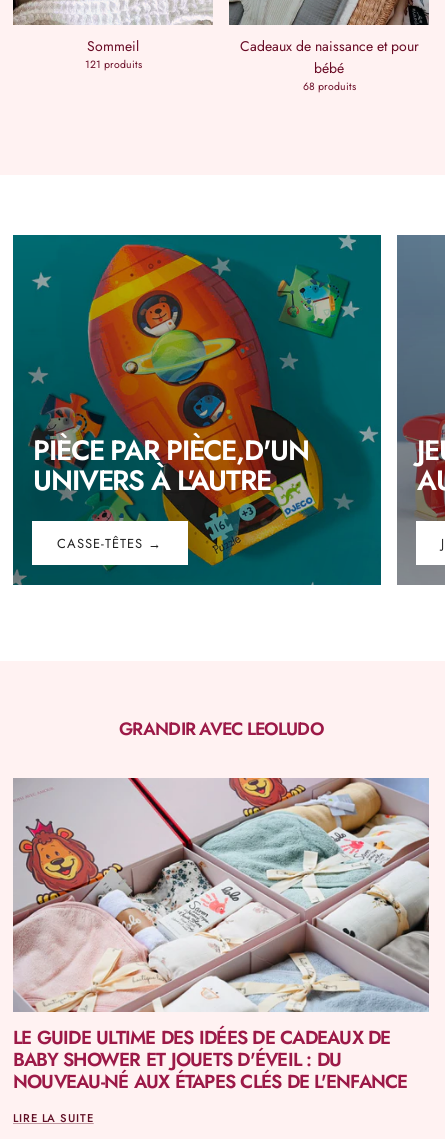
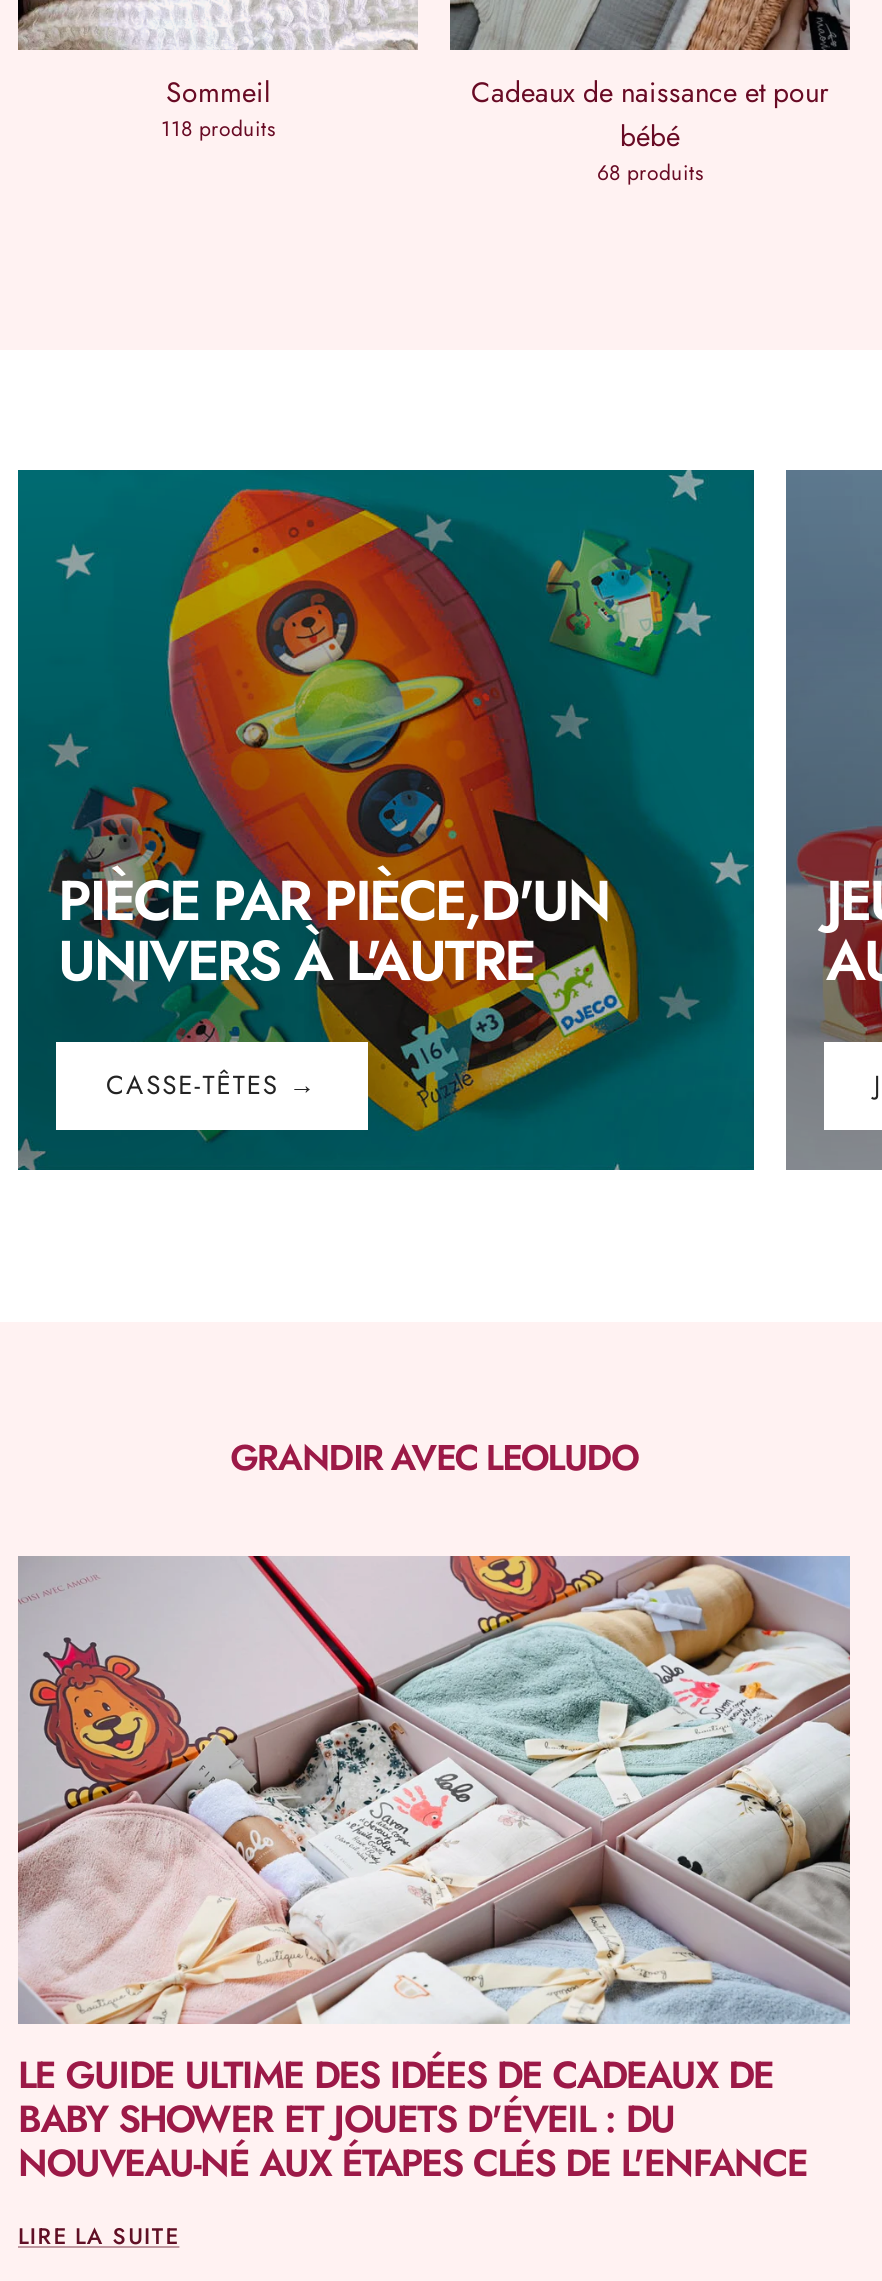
- 121 produits
+ 118 produits
